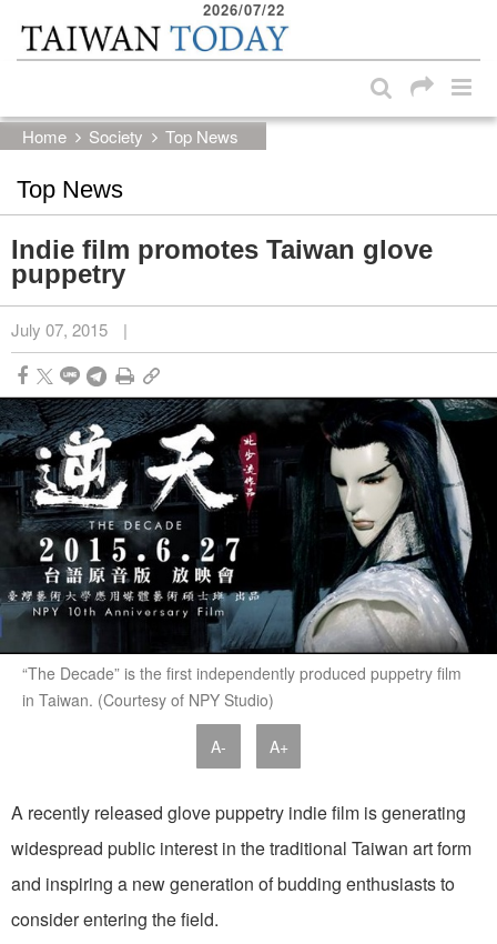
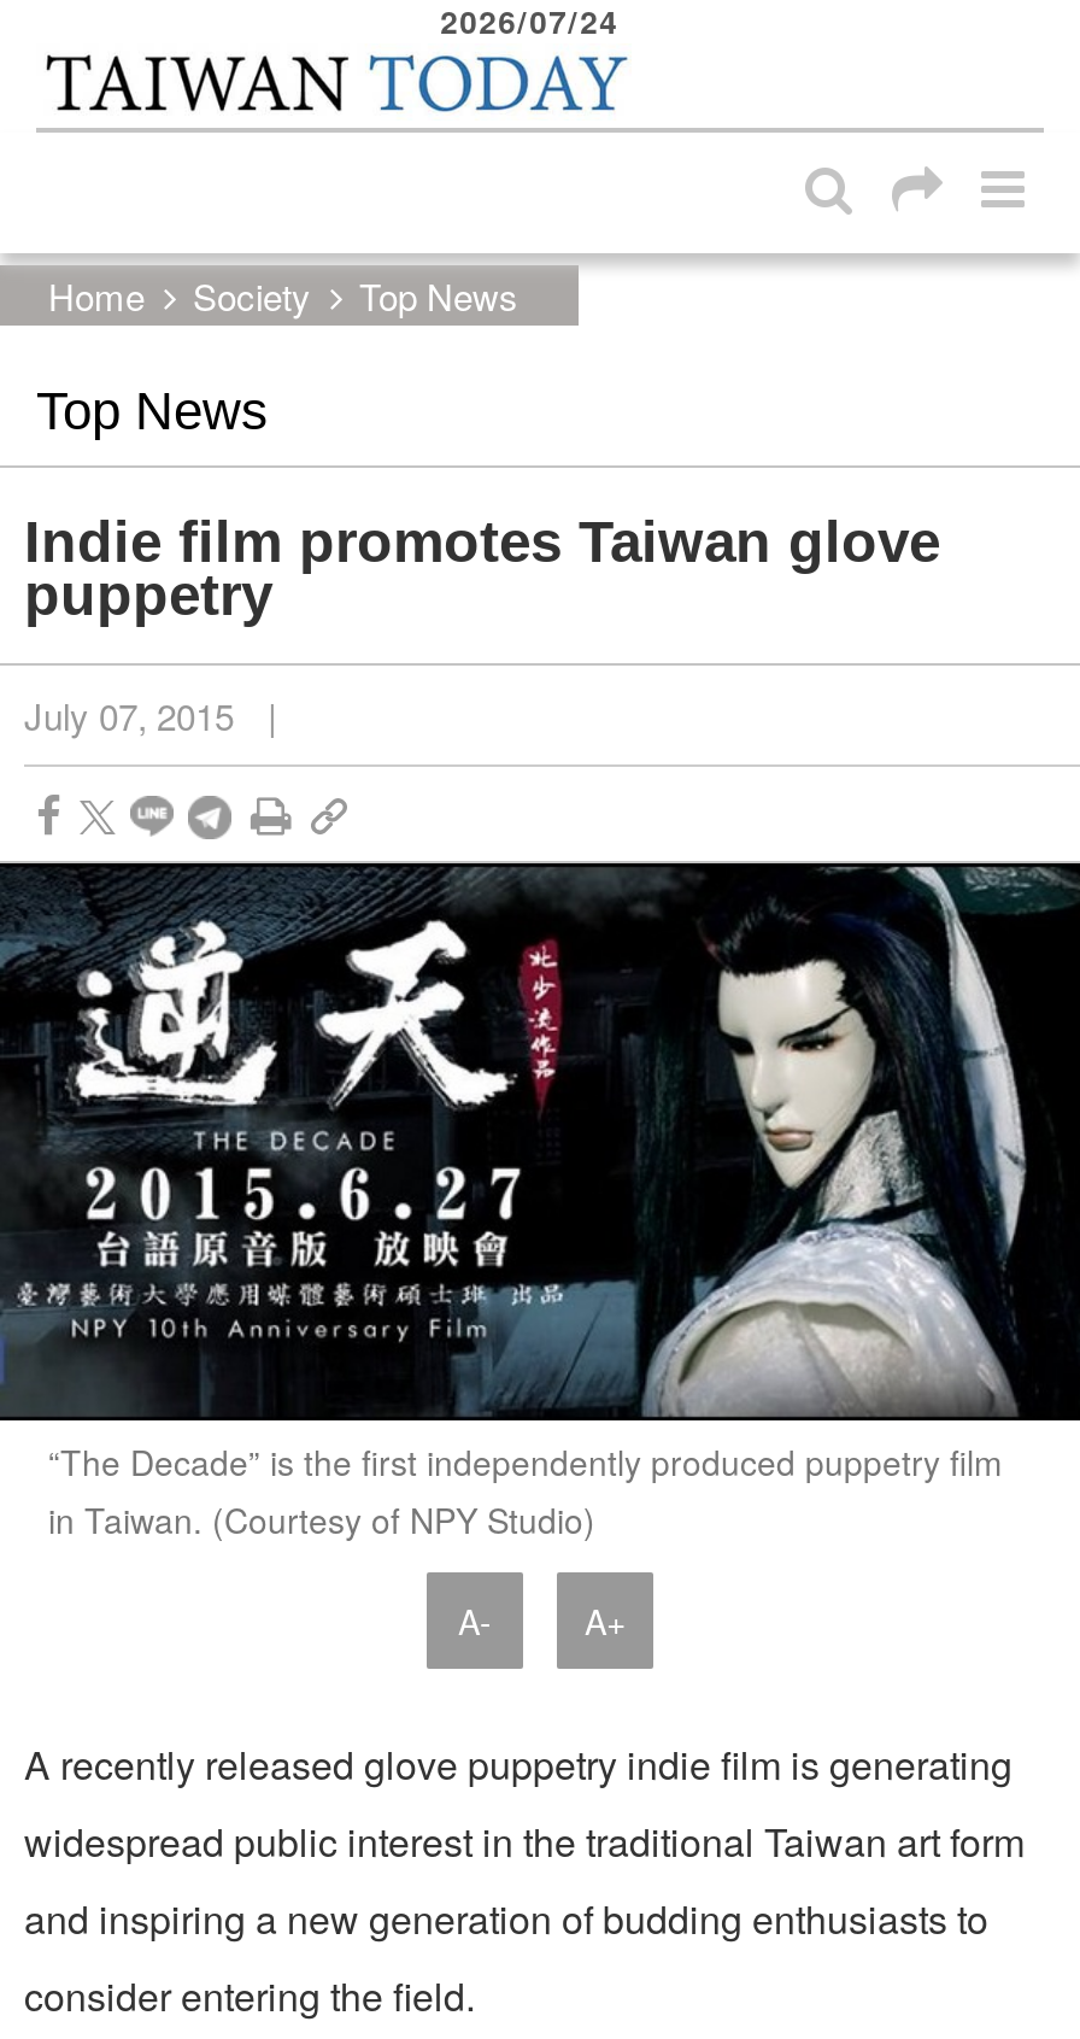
- 2026/07/22
+ 2026/07/24
